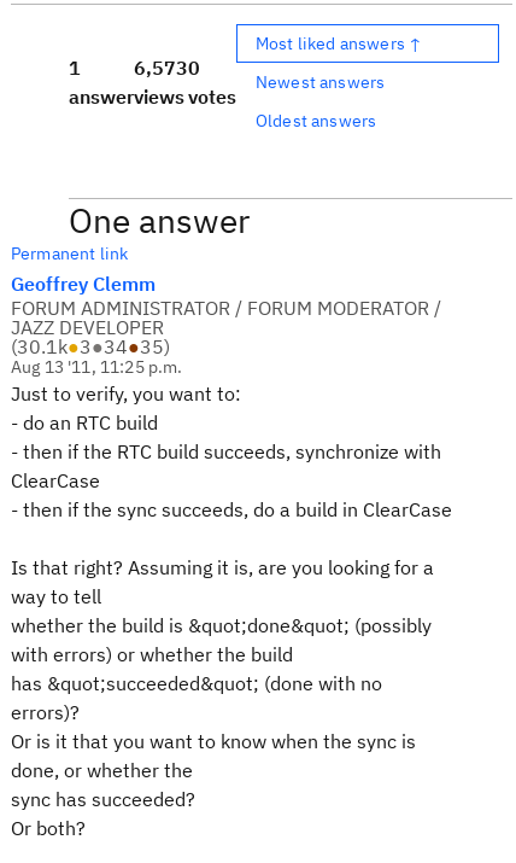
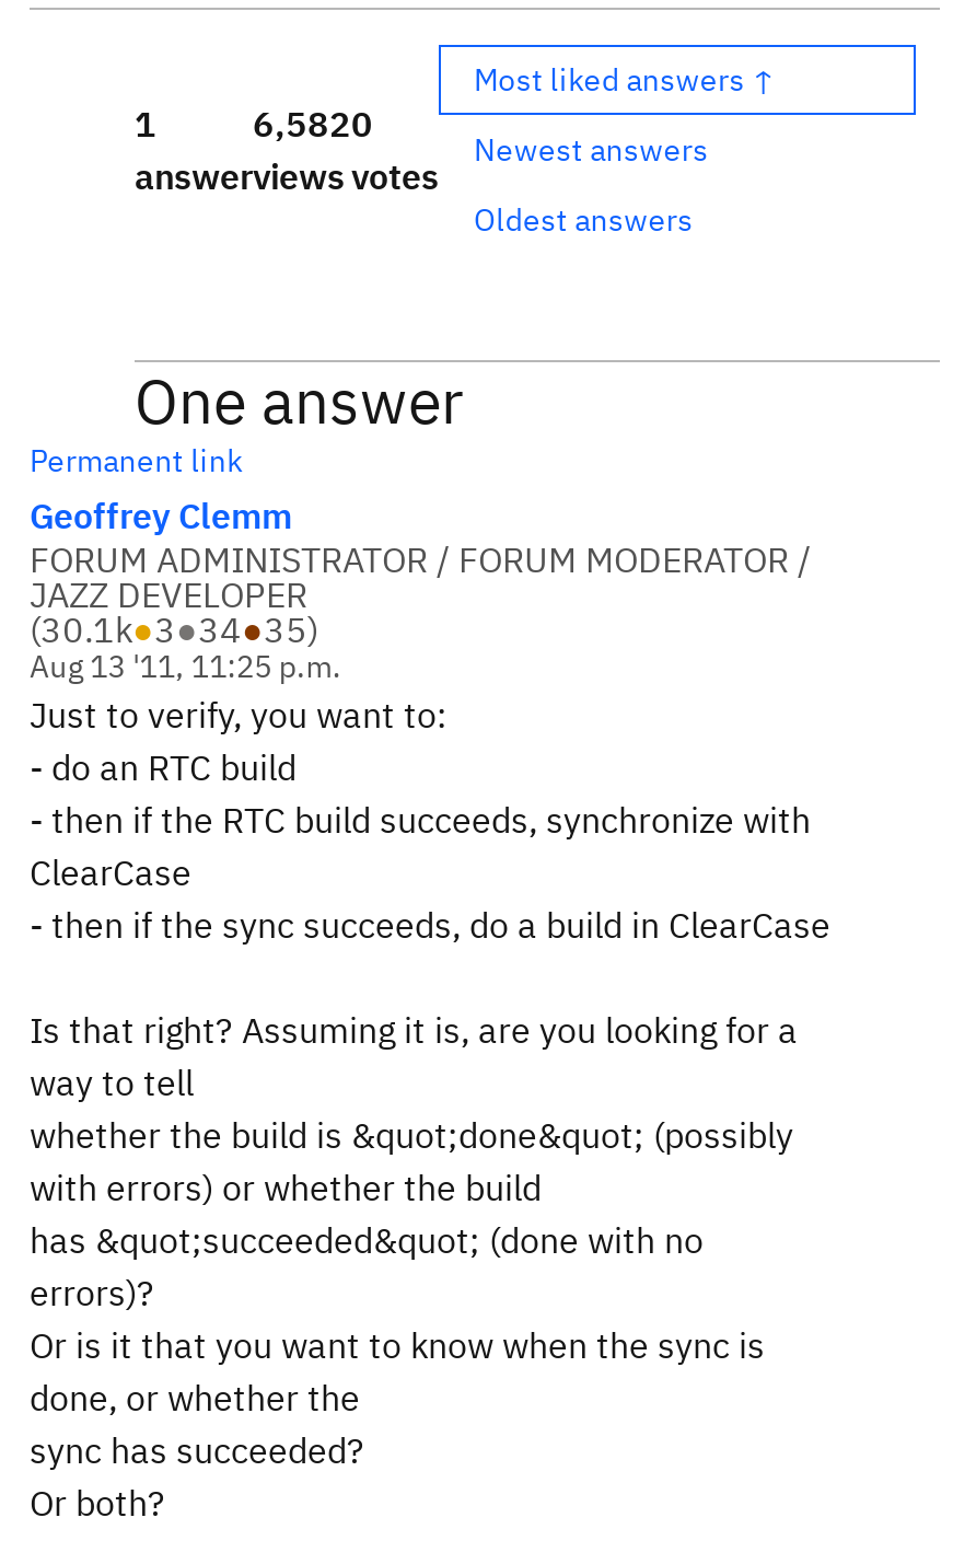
- 6,573 0
+ 6,582 0
